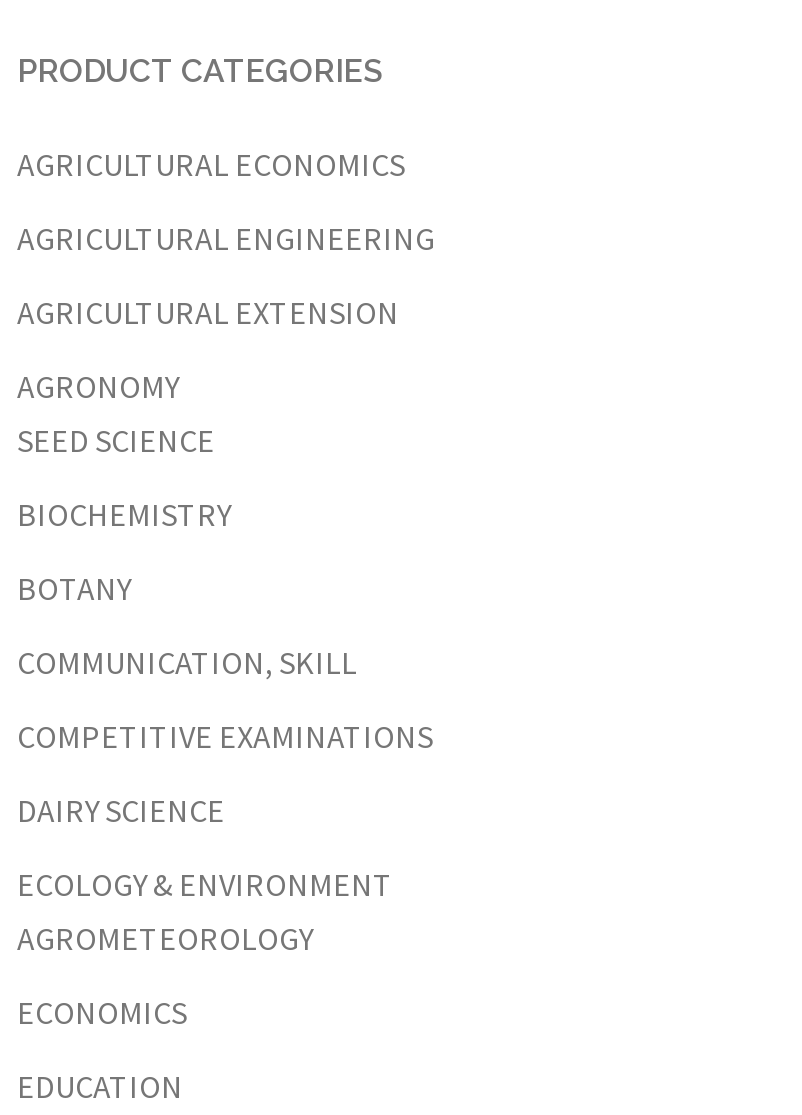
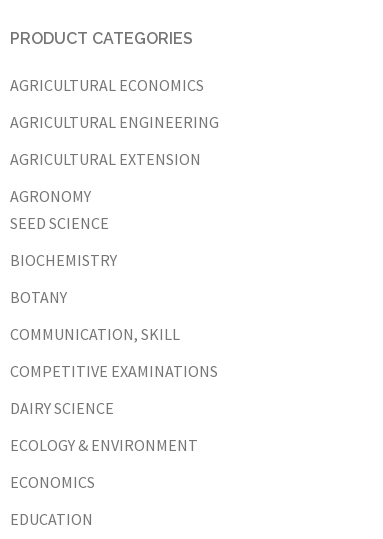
- AGROMETEOROLOGY
